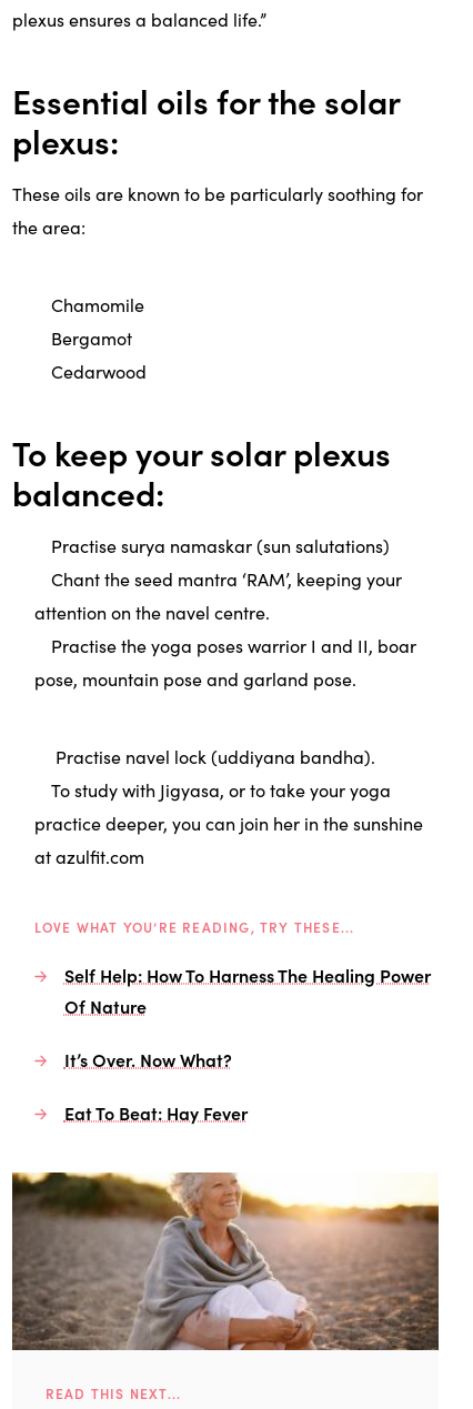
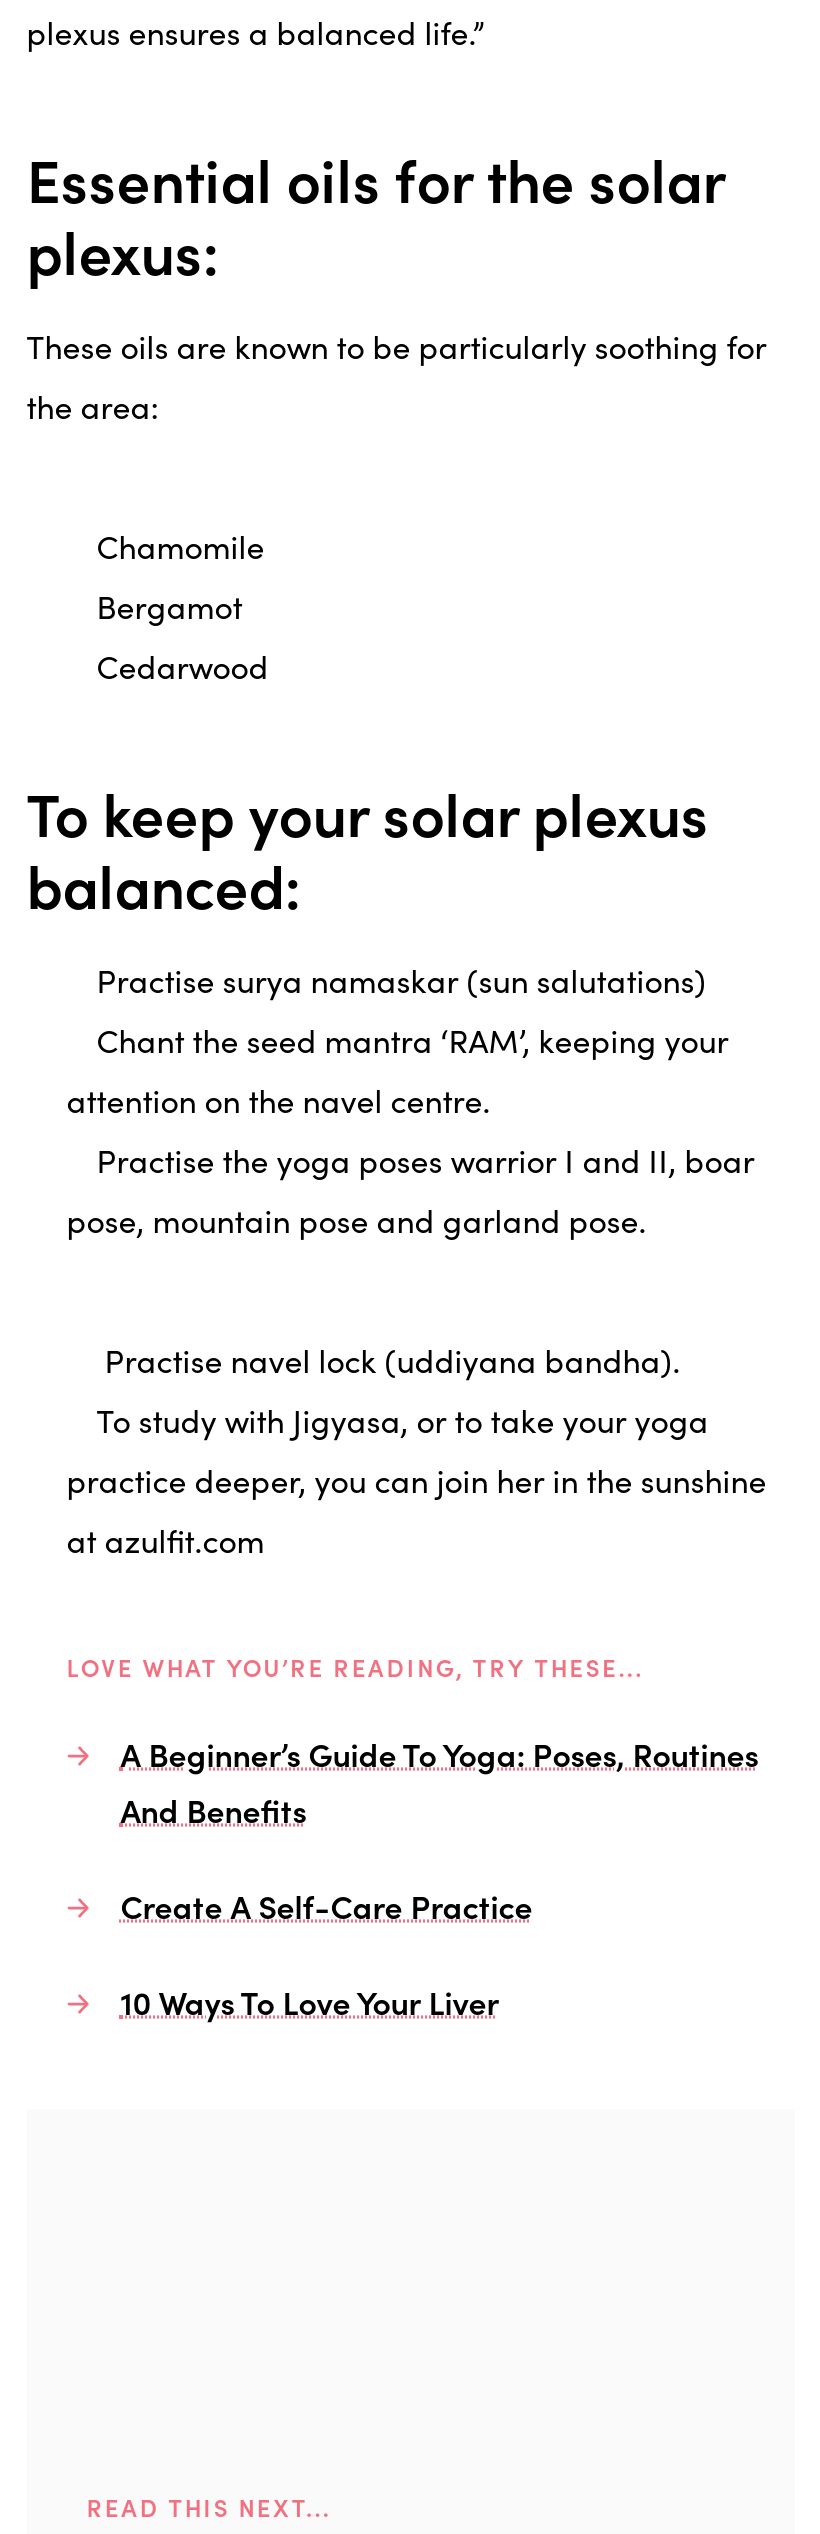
- Self Help: How To Harness The Healing Power
- Of Nature
+ A Beginner’s Guide To Yoga: Poses, Routines
+ And Benefits

- It’s Over. Now What?
+ Create A Self-Care Practice

- Eat To Beat: Hay Fever
+ 10 Ways To Love Your Liver

- [image]
